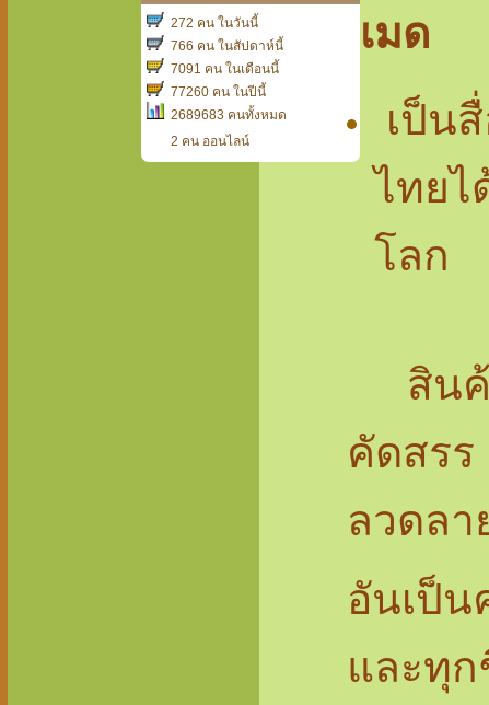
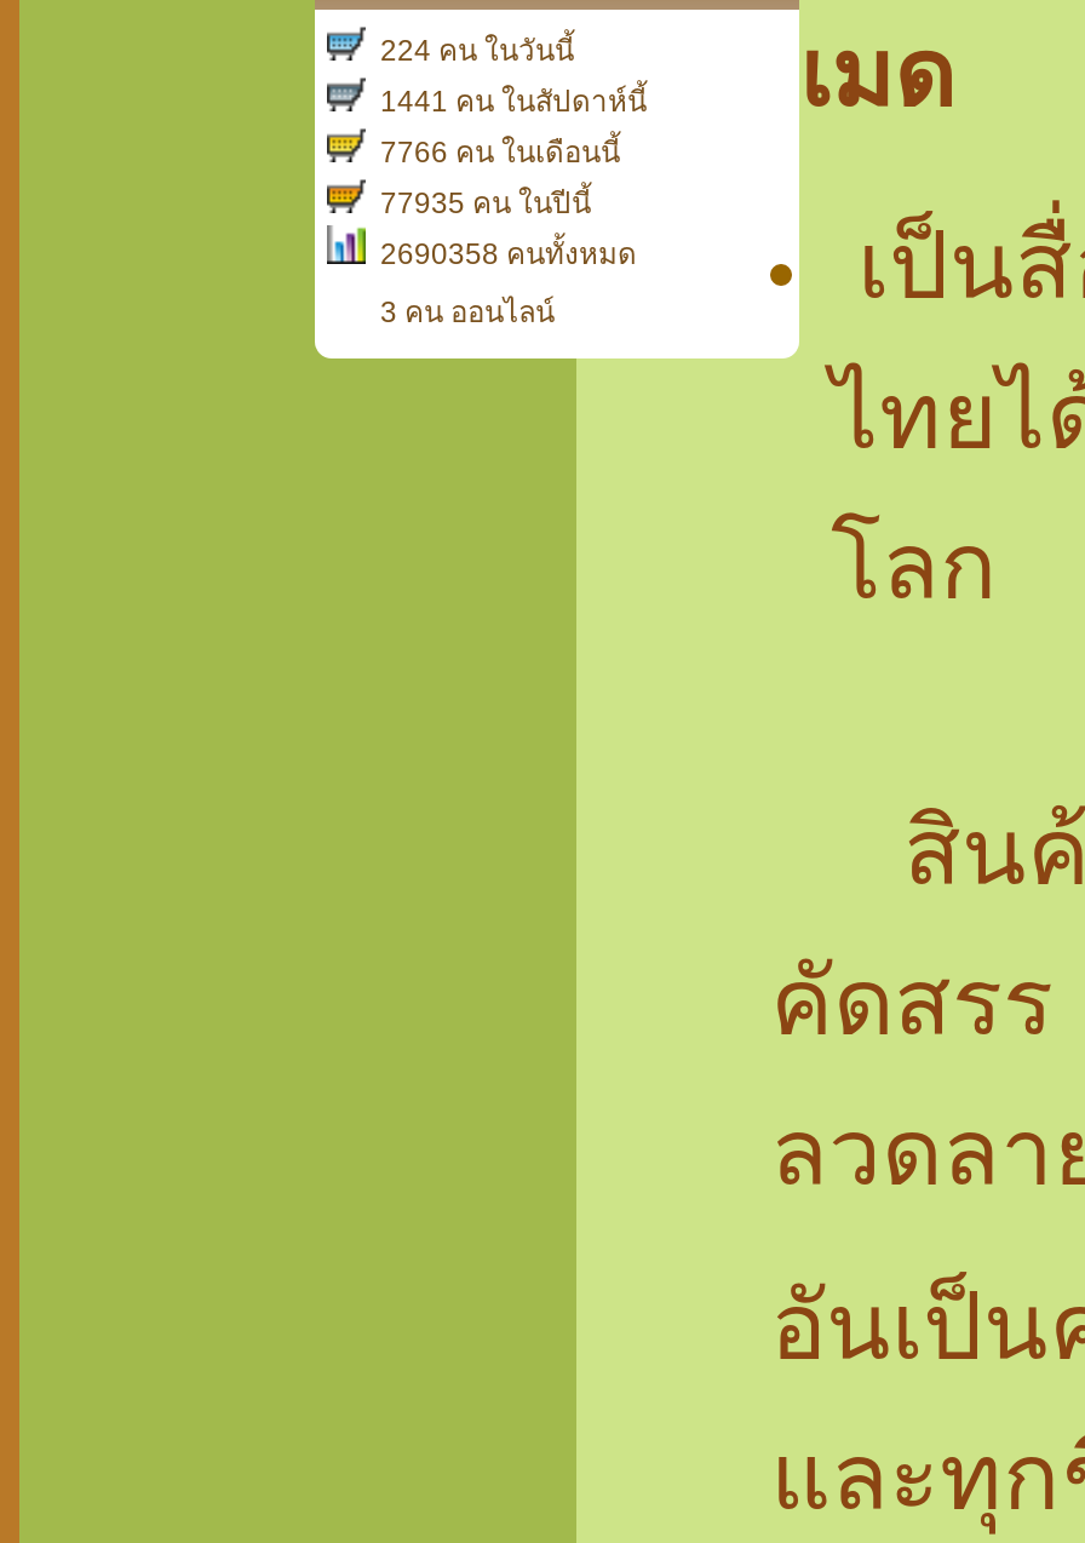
- 272 คน ในวันนี้
+ 224 คน ในวันนี้

- 766 คน ในสัปดาห์นี้
+ 1441 คน ในสัปดาห์นี้

- 7091 คน ในเดือนนี้
+ 7766 คน ในเดือนนี้

- 77260 คน ในปีนี้
+ 77935 คน ในปีนี้

- 2689683 คนทั้งหมด
+ 2690358 คนทั้งหมด

- 2 คน ออนไลน์
+ 3 คน ออนไลน์
